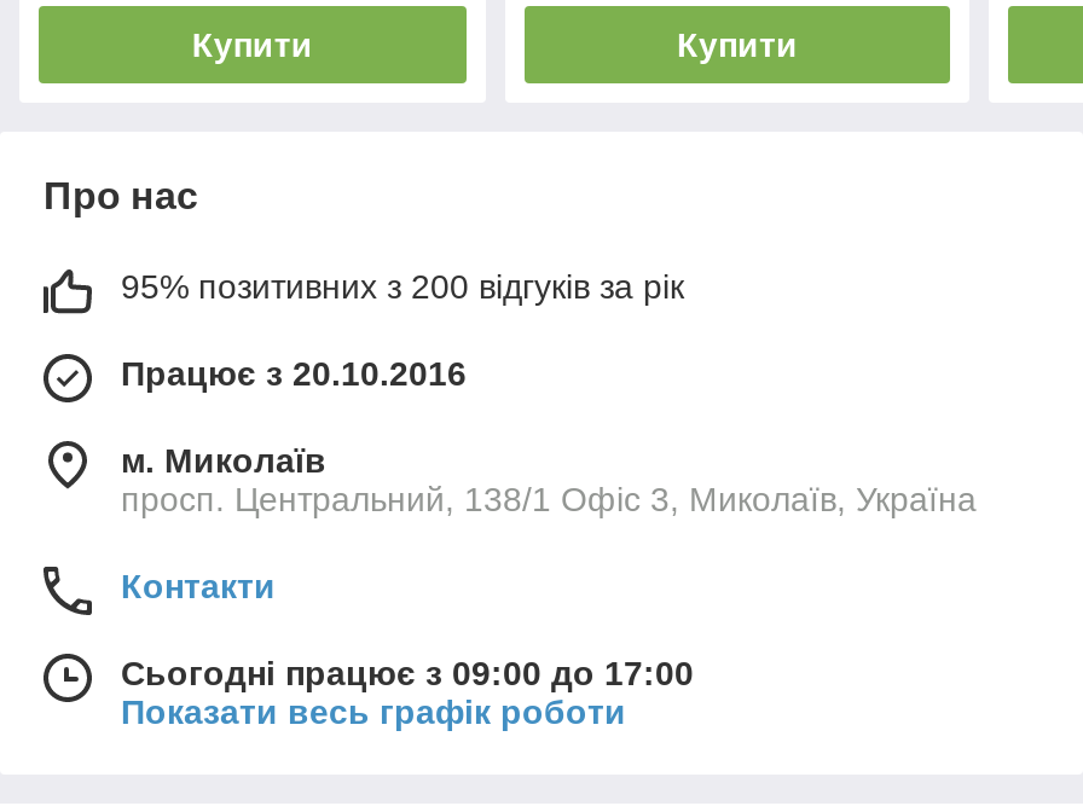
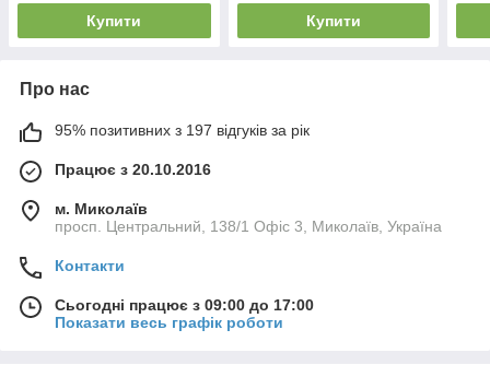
- 95% позитивних з 200 відгуків за рік
+ 95% позитивних з 197 відгуків за рік
